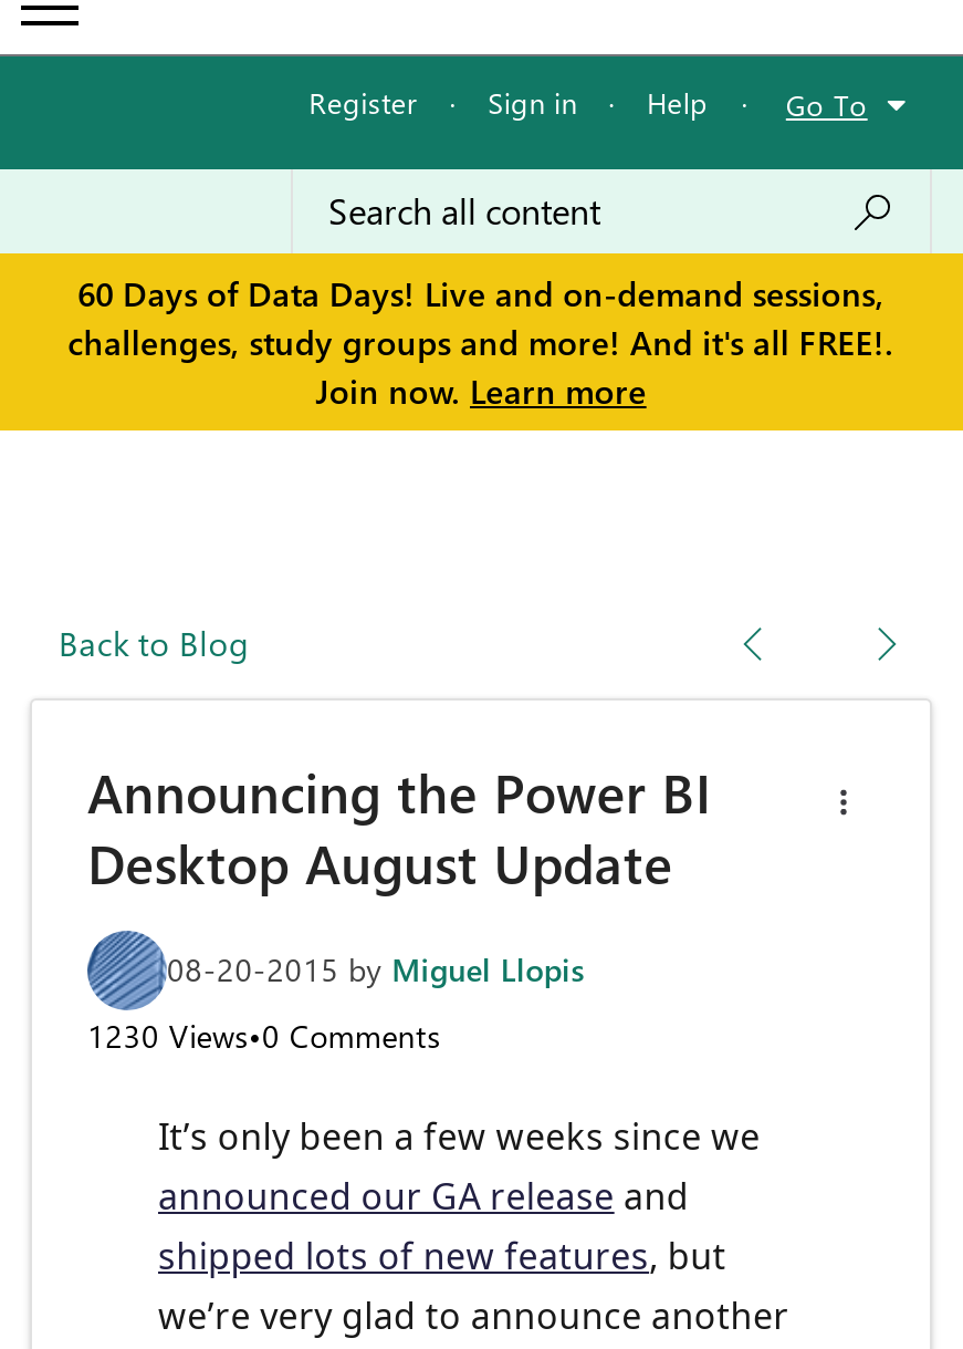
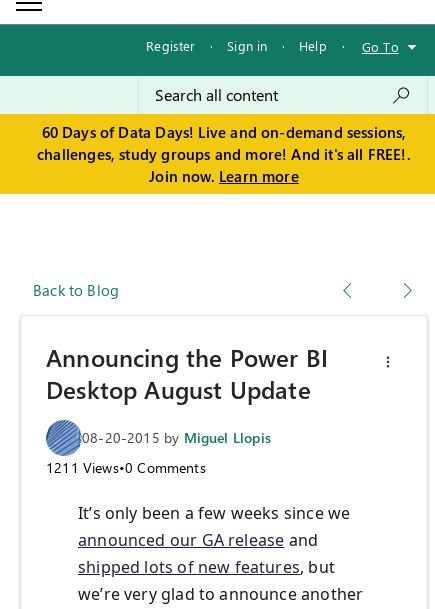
- 1230 Views•0 Comments
+ 1211 Views•0 Comments
